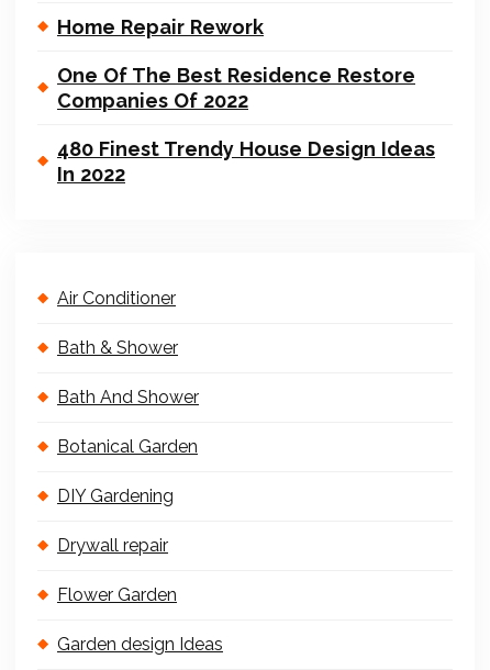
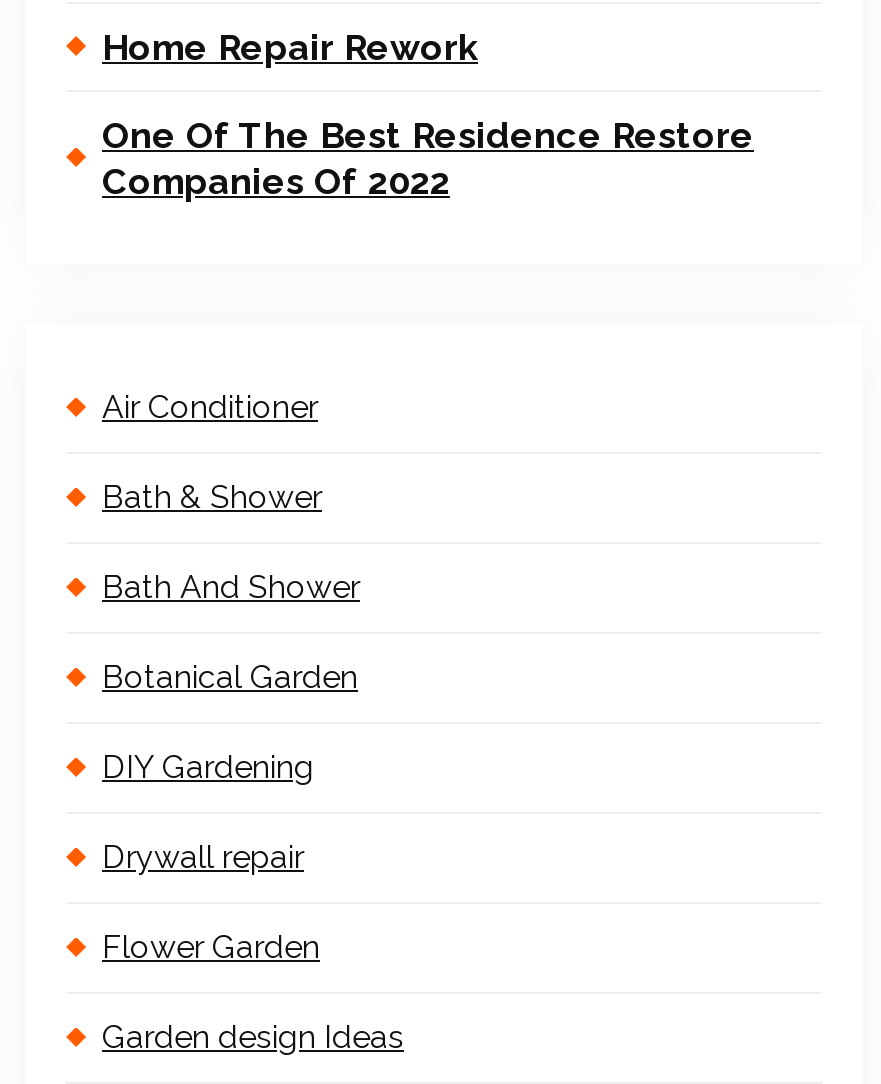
- 480 Finest Trendy House Design Ideas
- In 2022
